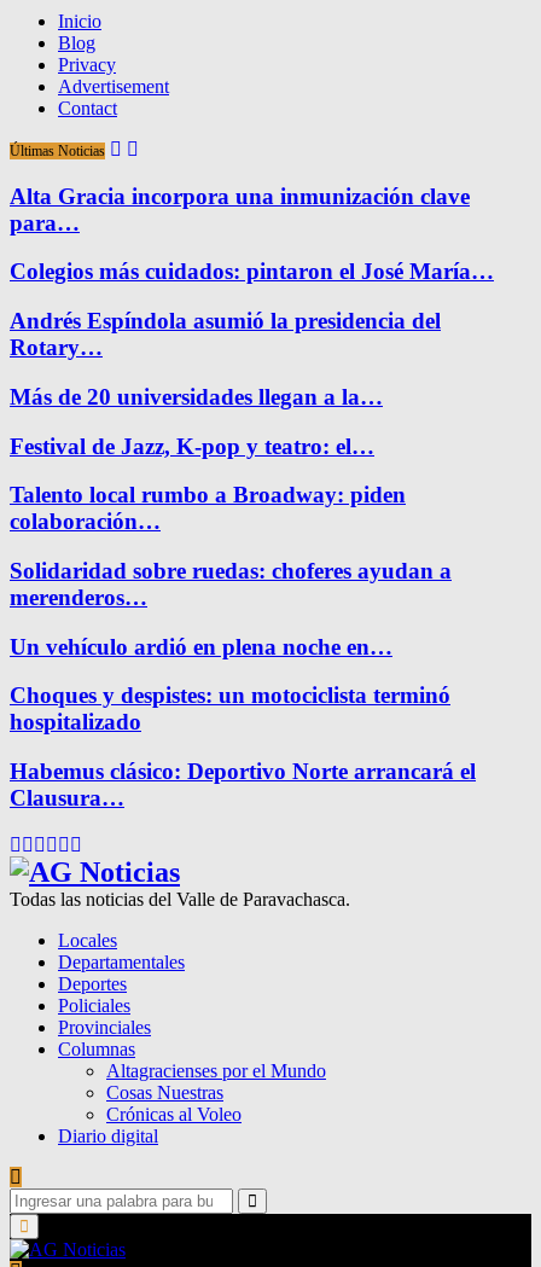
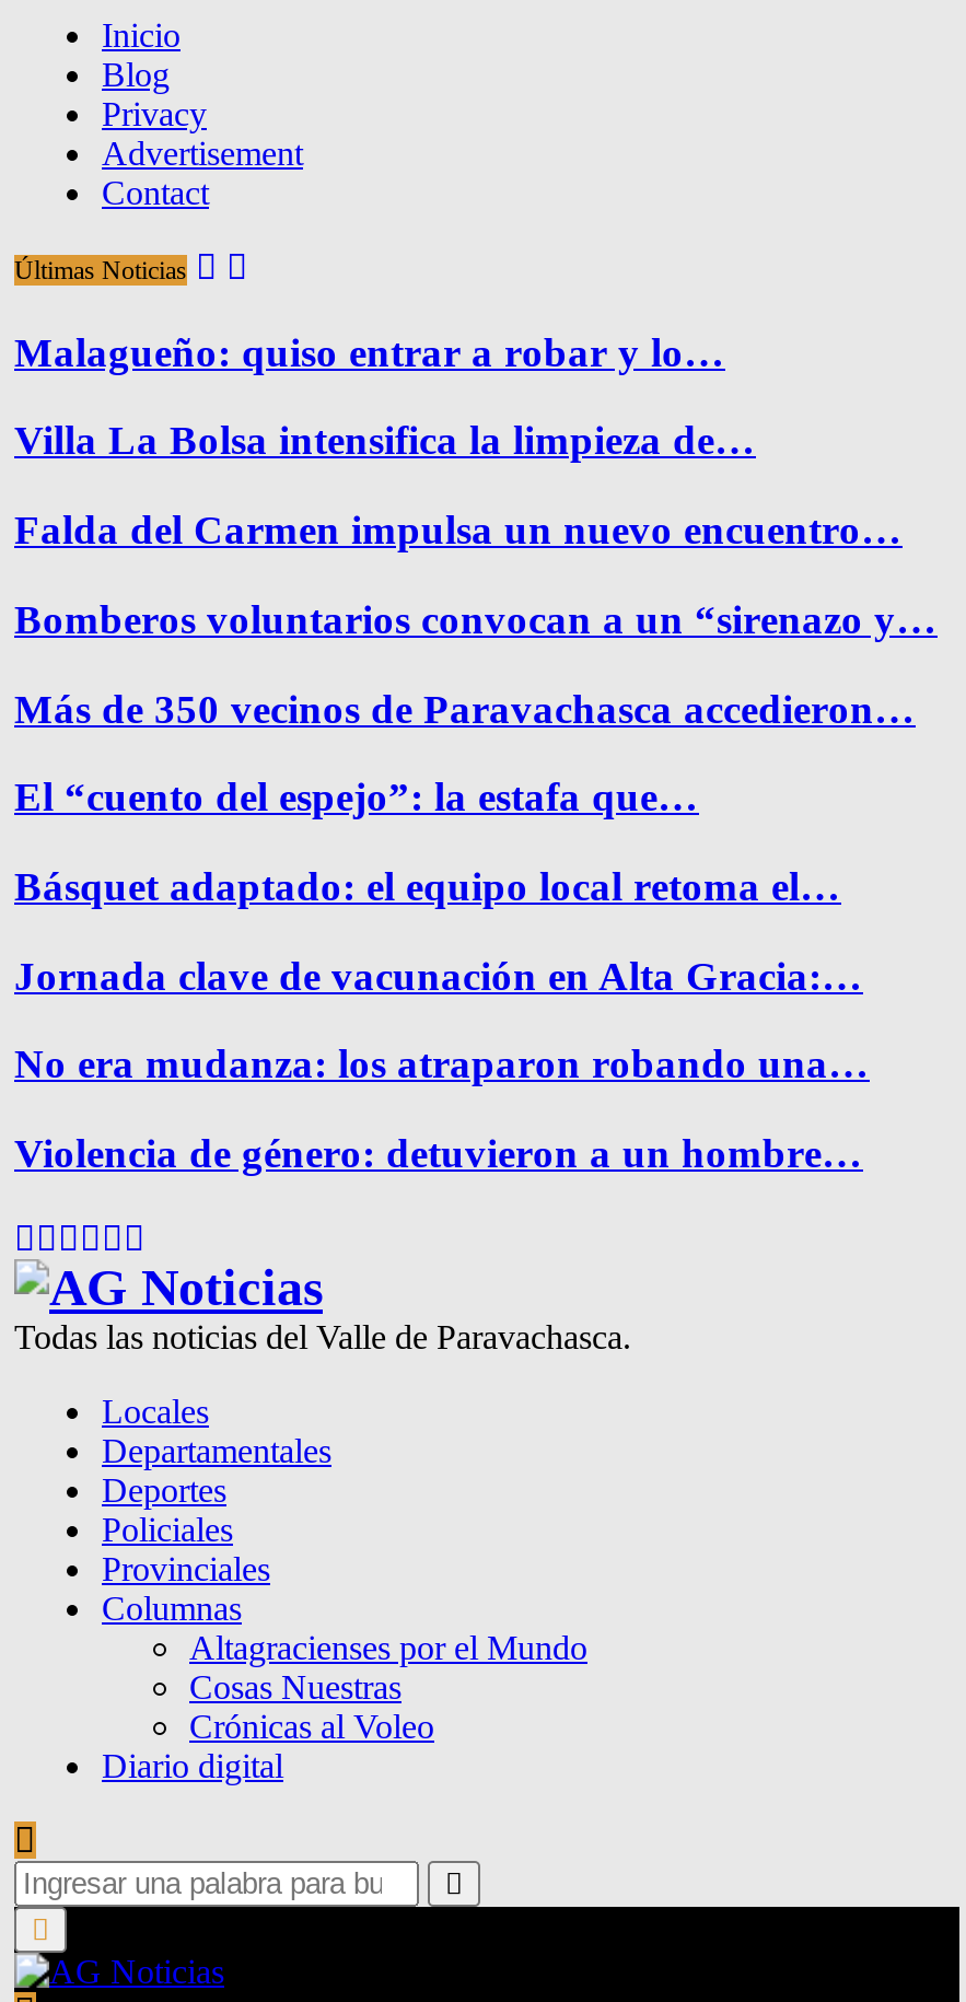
- Alta Gracia incorpora una inmunización clave
- para…
+ Malagueño: quiso entrar a robar y lo…

- Colegios más cuidados: pintaron el José María…
+ Villa La Bolsa intensifica la limpieza de…

- Andrés Espíndola asumió la presidencia del
- Rotary…
+ Falda del Carmen impulsa un nuevo encuentro…

- Más de 20 universidades llegan a la…
+ Bomberos voluntarios convocan a un “sirenazo y…

- Festival de Jazz, K-pop y teatro: el…
+ Más de 350 vecinos de Paravachasca accedieron…

- Talento local rumbo a Broadway: piden
- colaboración…
+ El “cuento del espejo”: la estafa que…

- Solidaridad sobre ruedas: choferes ayudan a
- merenderos…
+ Básquet adaptado: el equipo local retoma el…

- Un vehículo ardió en plena noche en…
+ Jornada clave de vacunación en Alta Gracia:…

- Choques y despistes: un motociclista terminó
- hospitalizado
+ No era mudanza: los atraparon robando una…

- Habemus clásico: Deportivo Norte arrancará el
- Clausura…
+ Violencia de género: detuvieron a un hombre…
